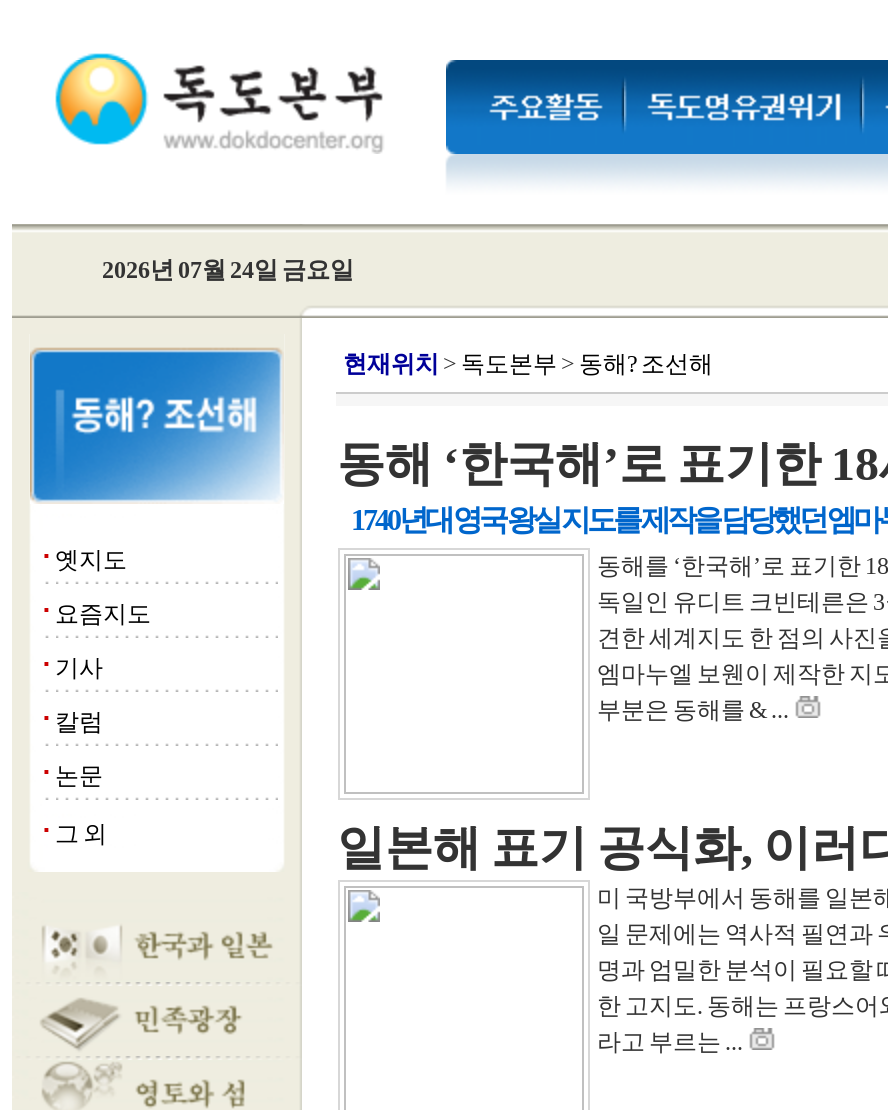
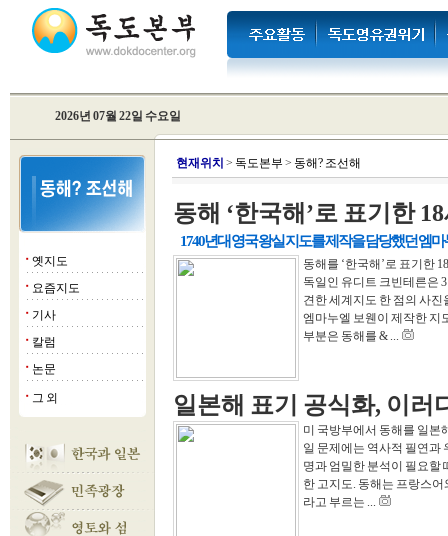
- 2026년 07월 24일 금요일
+ 2026년 07월 22일 수요일
